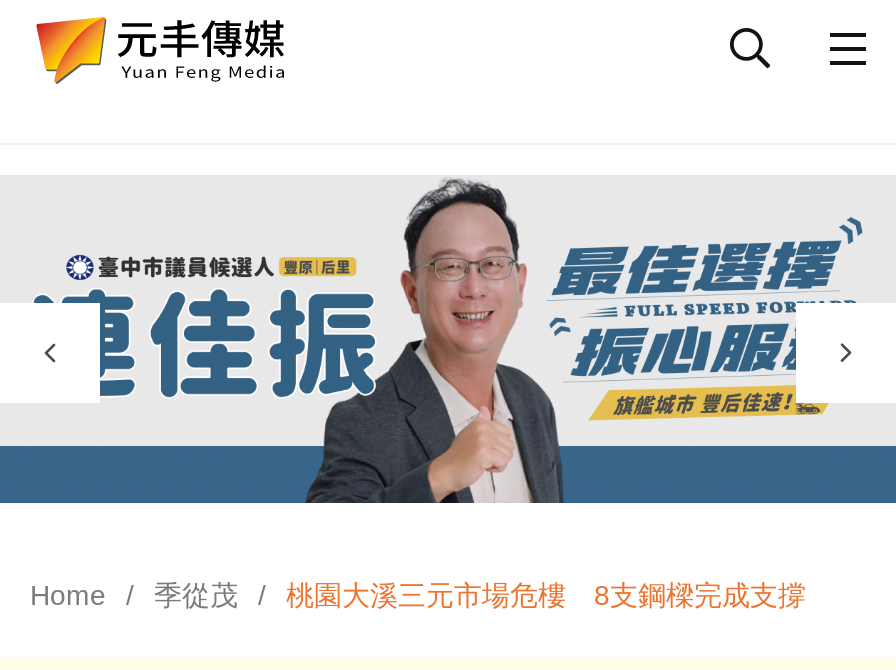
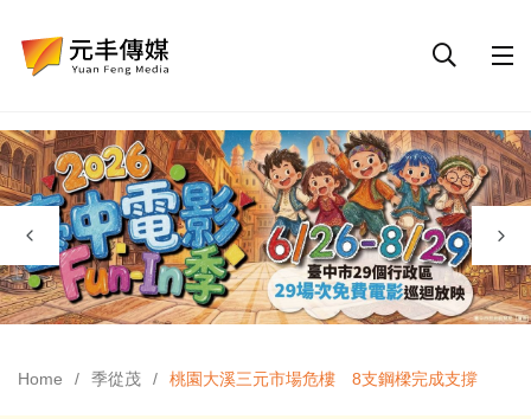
- [image]
+ [image]
